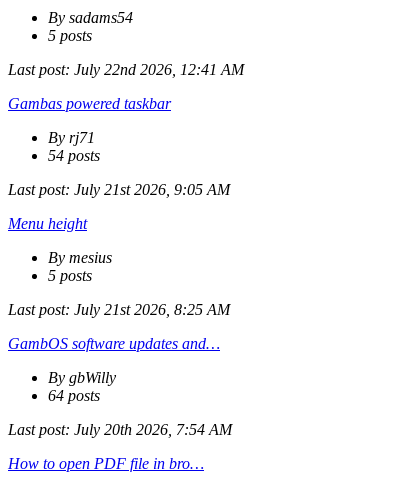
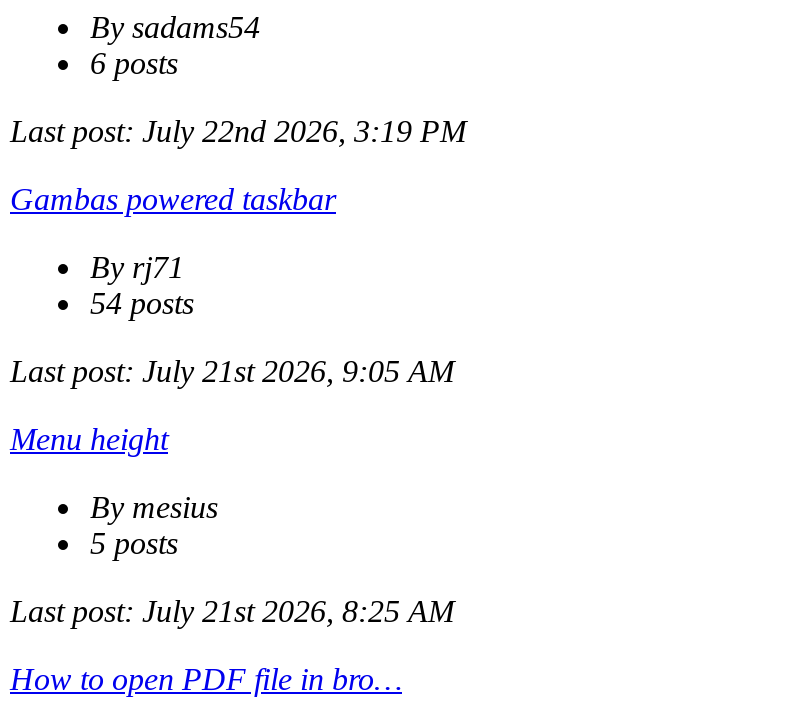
- 5 posts
+ 6 posts

- Last post: July 22nd 2026, 12:41 AM
+ Last post: July 22nd 2026, 3:19 PM

- GambOS software updates and…
- By gbWilly
- 64 posts
- Last post: July 20th 2026, 7:54 AM
